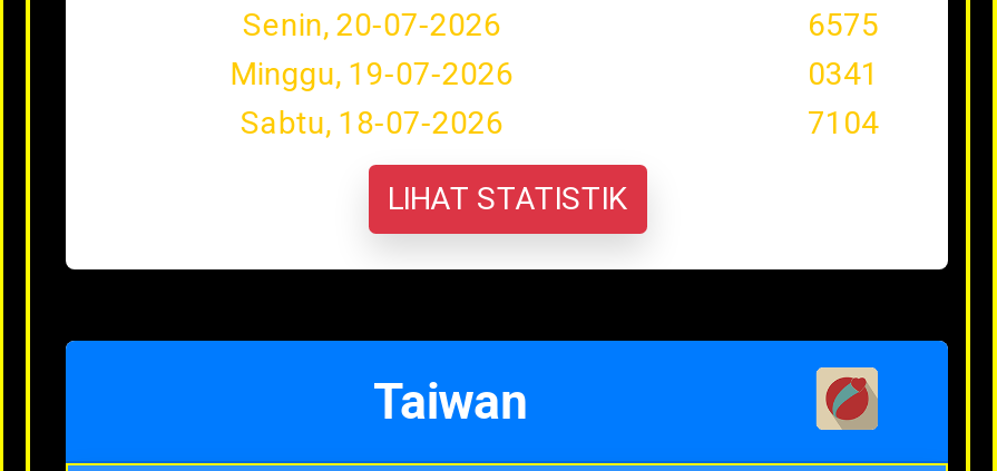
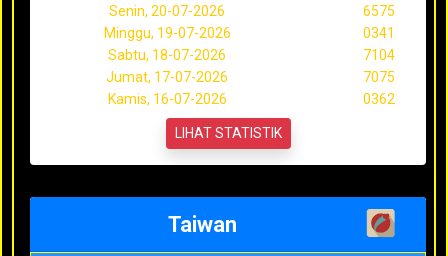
+ Jumat, 17-07-2026
+ 7075
+ Kamis, 16-07-2026
+ 0362
